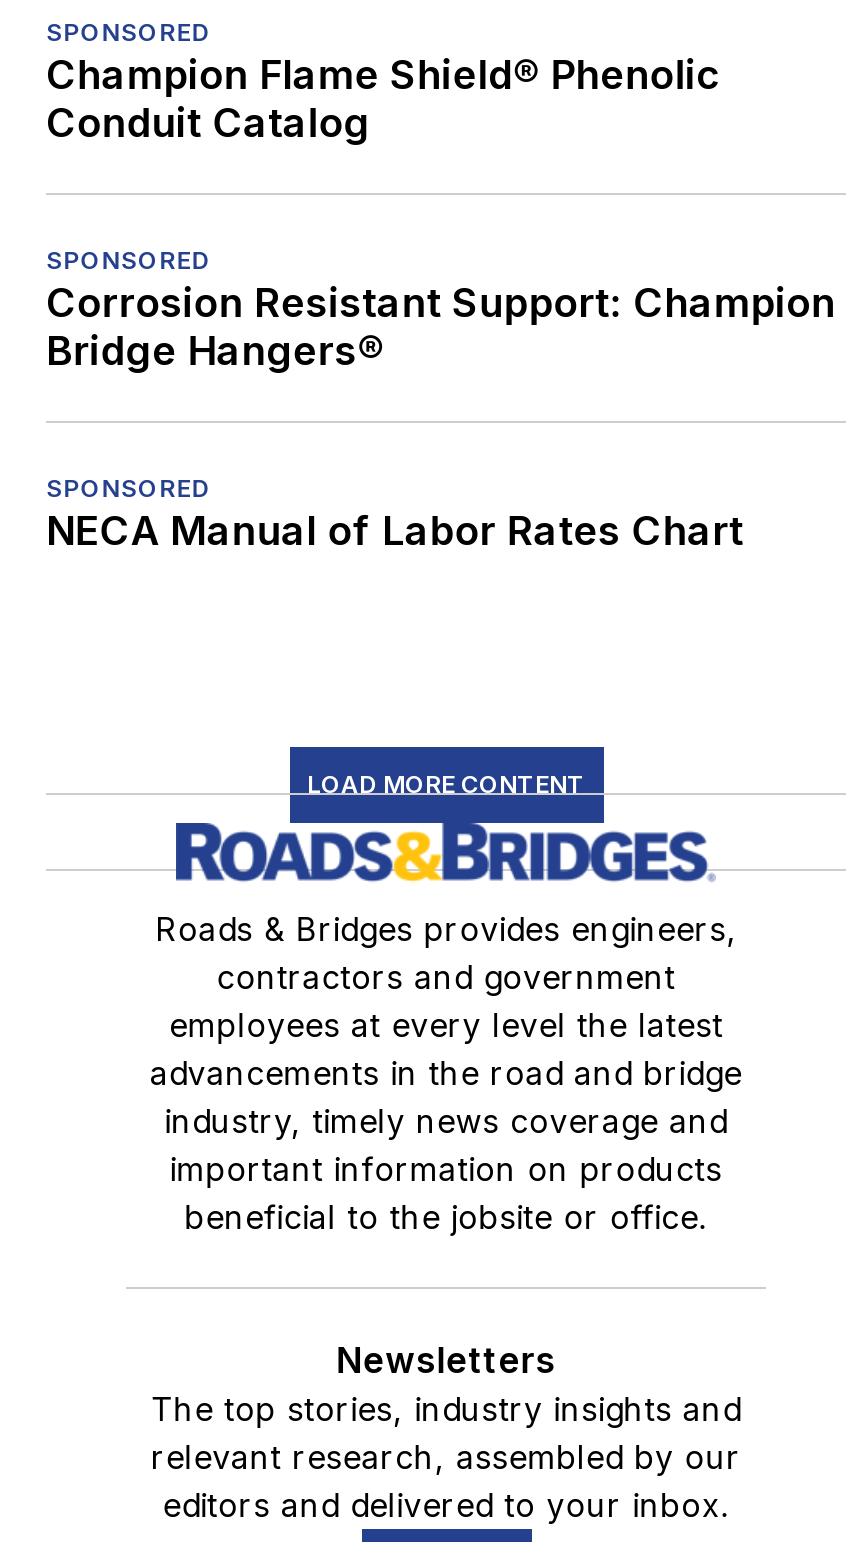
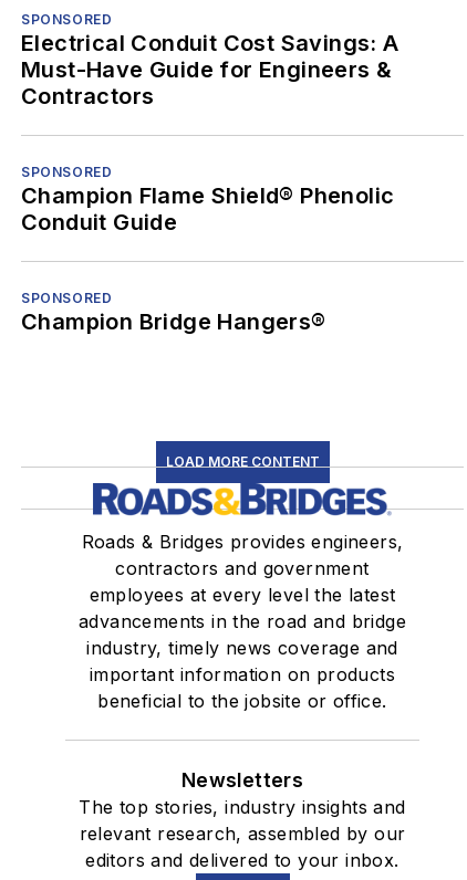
moved down: Champion Flame Shield® Phenolic

- Conduit Catalog
+ Electrical Conduit Cost Savings: A
+ Must-Have Guide for Engineers &
+ Contractors

- Corrosion Resistant Support: Champion
- Bridge Hangers®
+ Conduit Guide

- NECA Manual of Labor Rates Chart
+ Champion Bridge Hangers®
